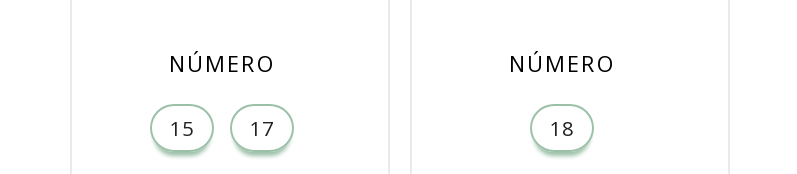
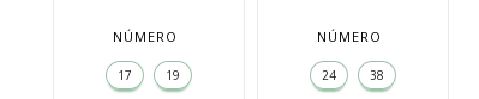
- 15

- 18
+ 24
+ 38

+ 19
